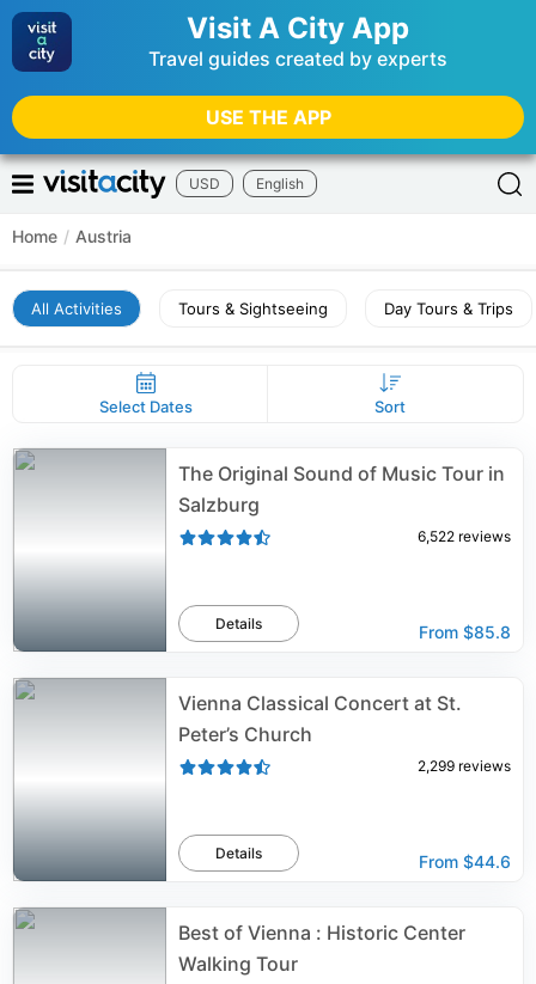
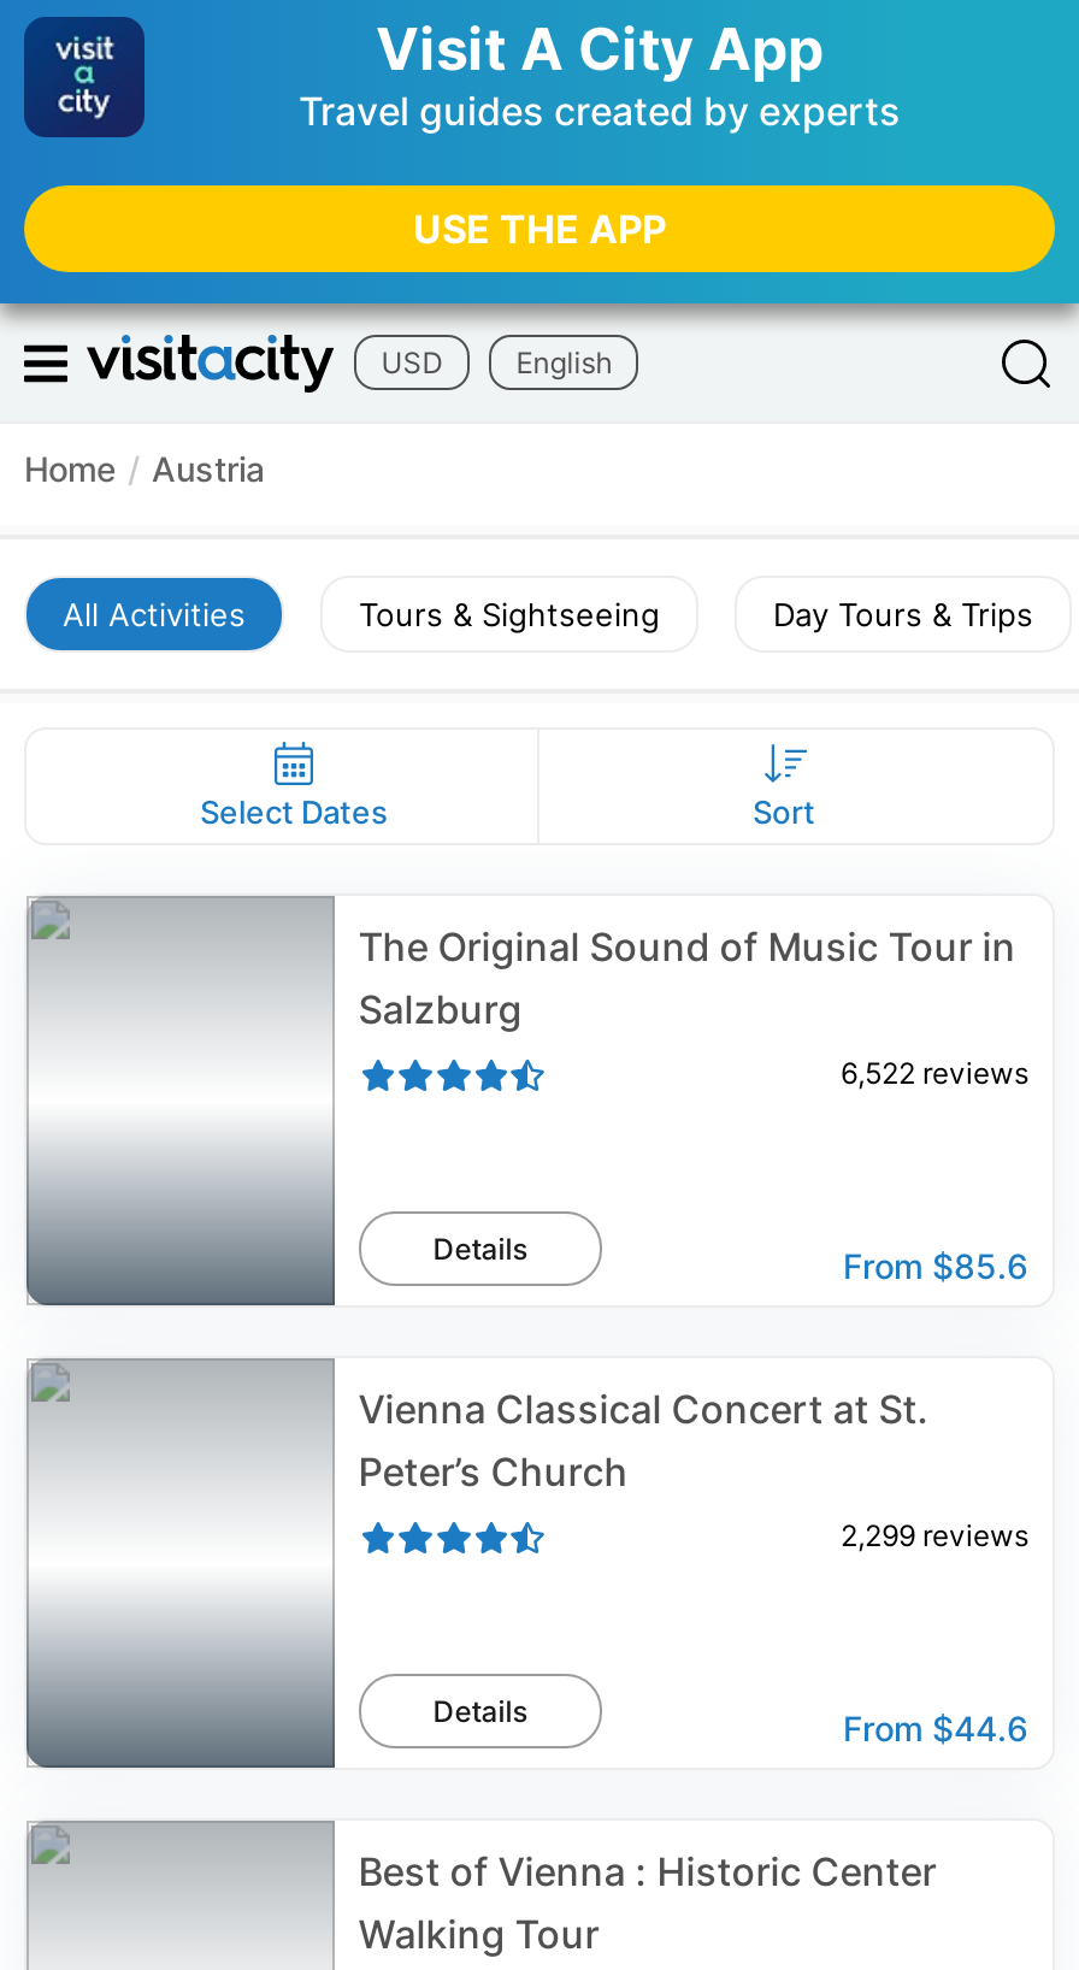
- From $85.8
+ From $85.6
